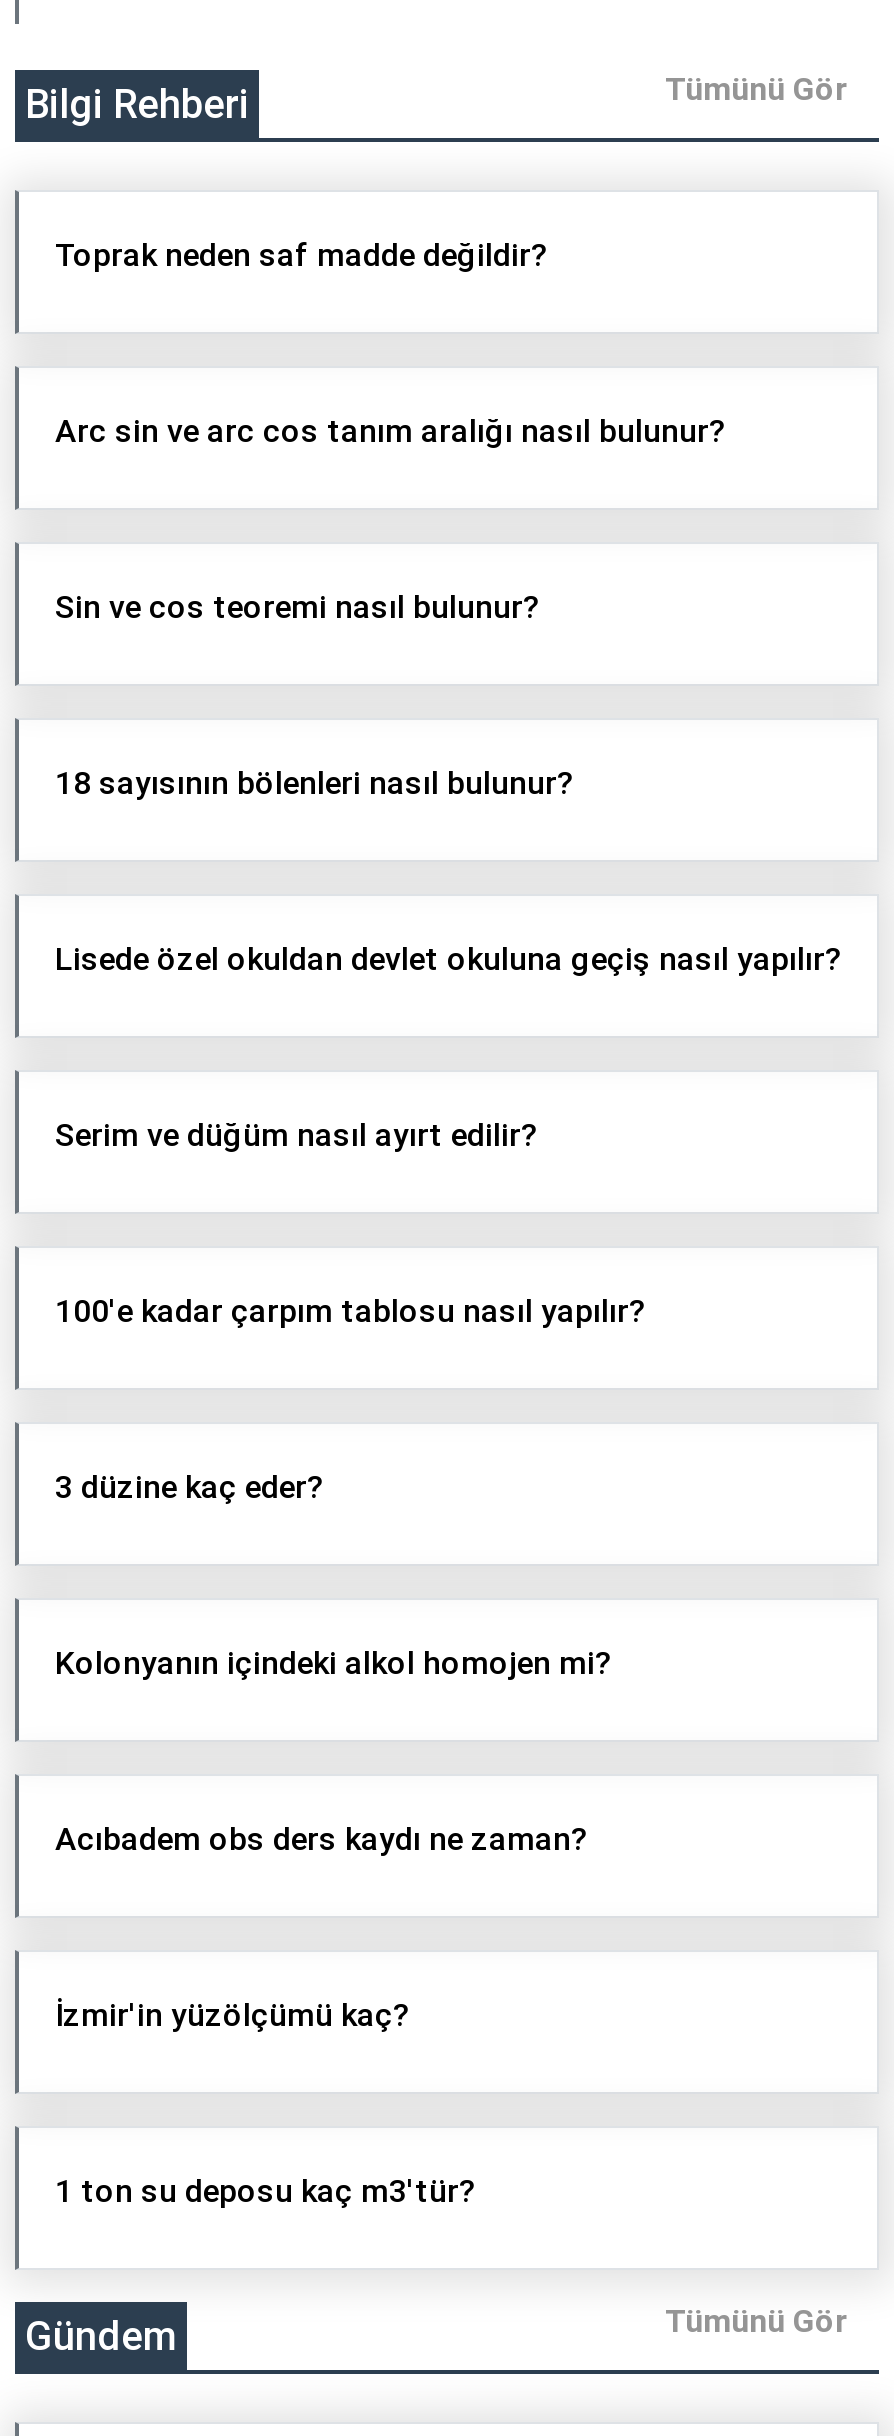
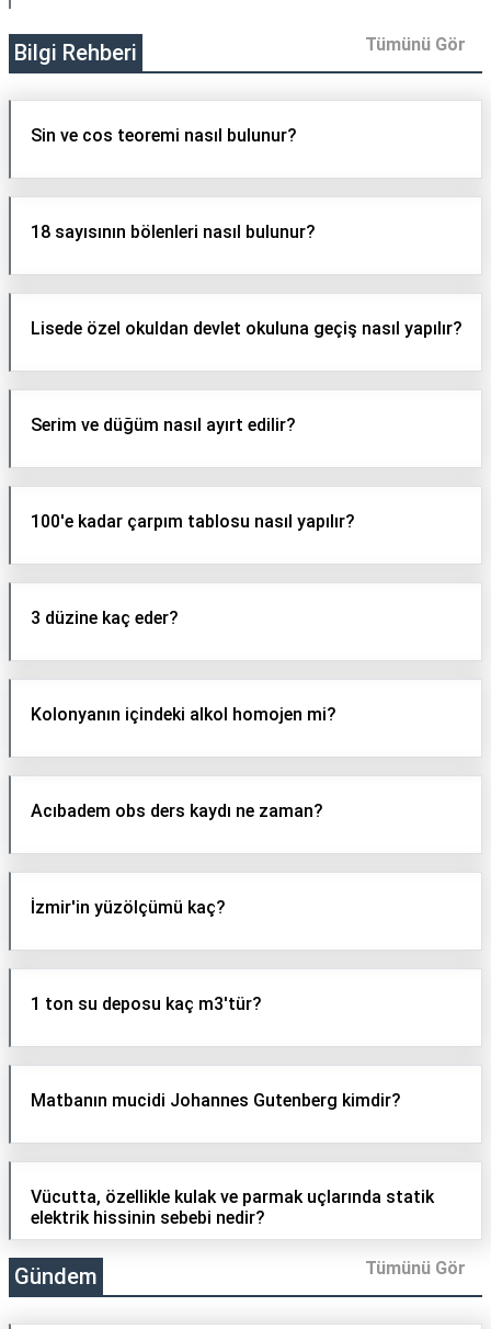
- Toprak neden saf madde değildir?

- Arc sin ve arc cos tanım aralığı nasıl bulunur?

moved up: Sin ve cos teoremi nasıl bulunur? | 18 sayısının bölenleri nasıl bulunur? | Lisede özel okuldan devlet okuluna geçiş nasıl yapılır? | ... | İzmir'in yüzölçümü kaç? | 1 ton su deposu kaç m3'tür?

+ Matbanın mucidi Johannes Gutenberg kimdir?

+ Vücutta, özellikle kulak ve parmak uçlarında statik
+ elektrik hissinin sebebi nedir?
